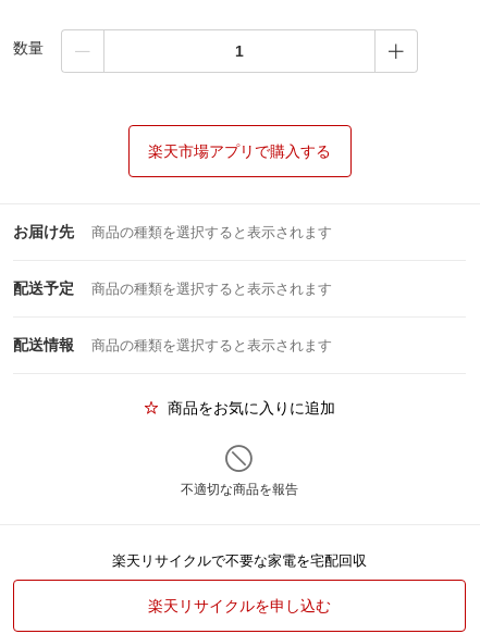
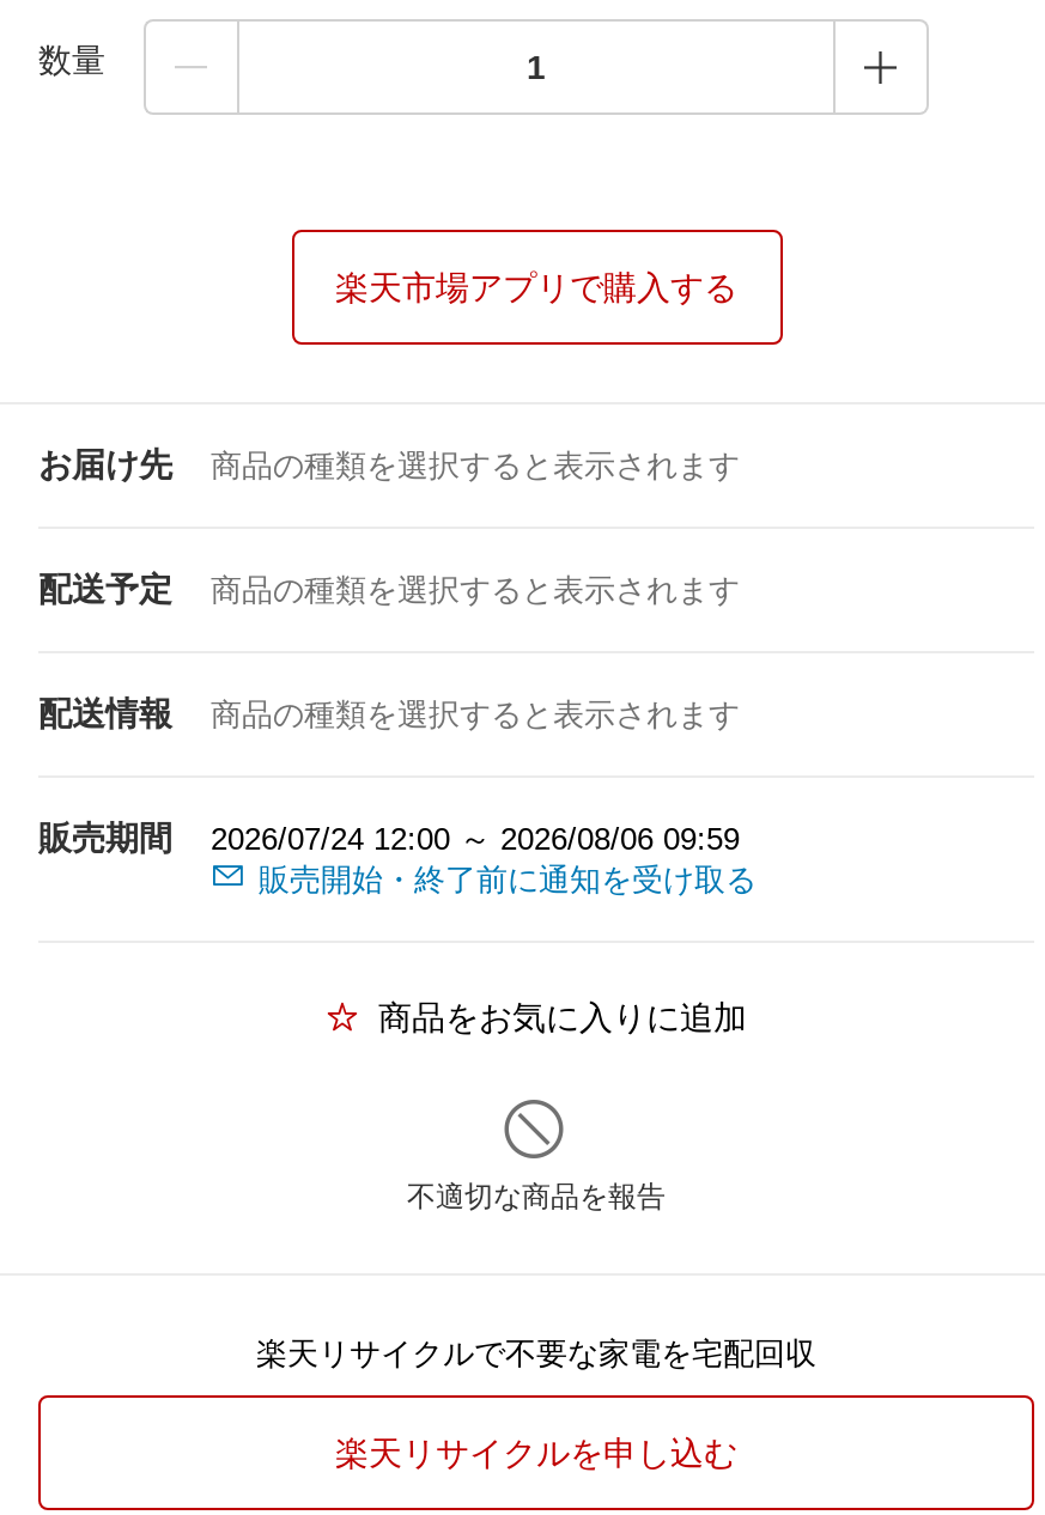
+ 販売期間
+ 2026/07/24 12:00 ～ 2026/08/06 09:59
+ 販売開始・終了前に通知を受け取る
